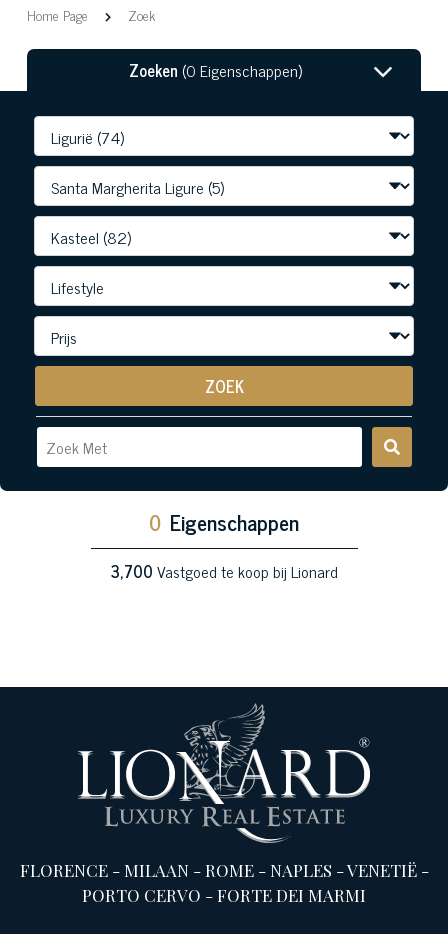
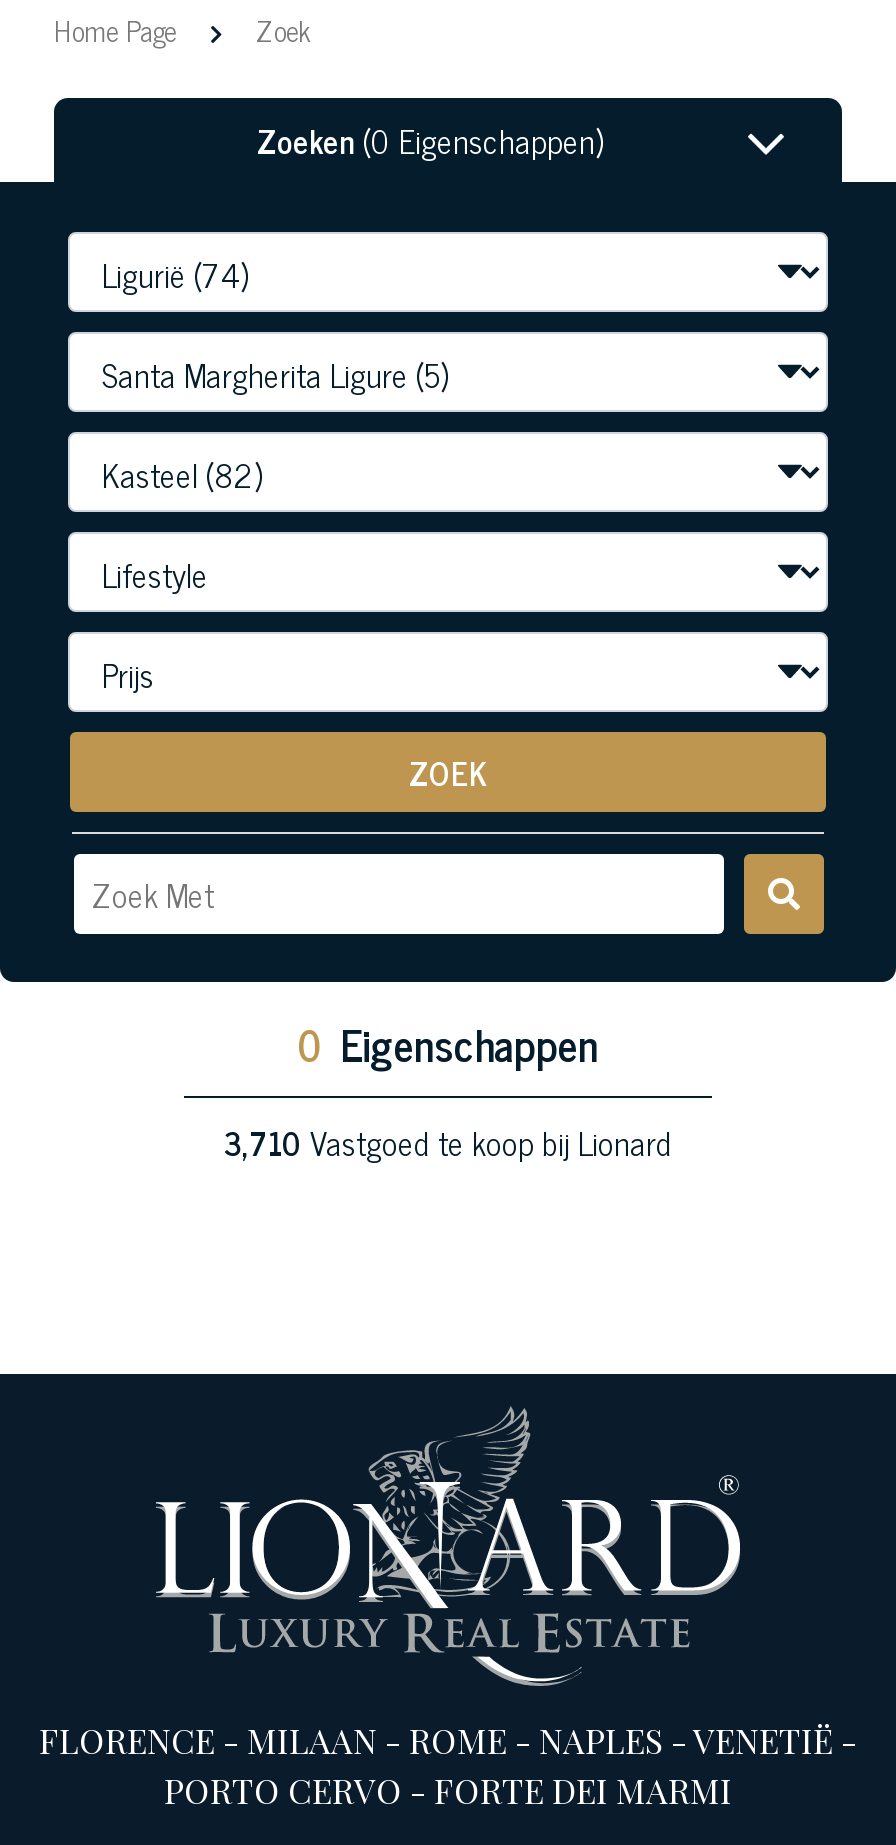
- 3,700 Vastgoed te koop bij Lionard
+ 3,710 Vastgoed te koop bij Lionard
